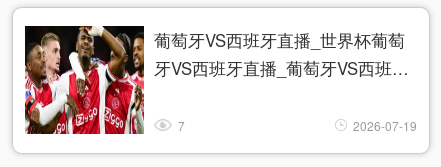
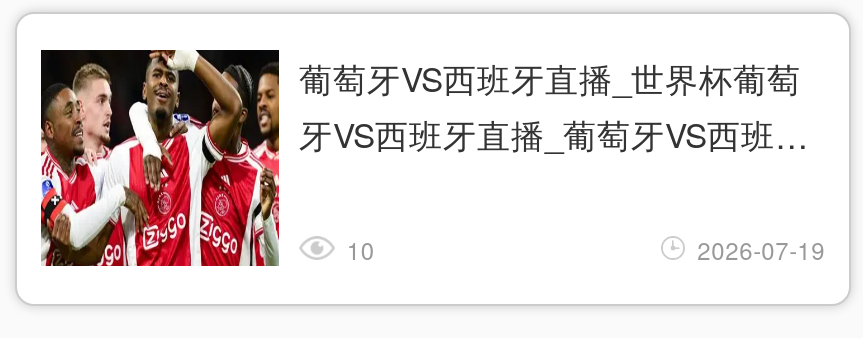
- 7
+ 10
